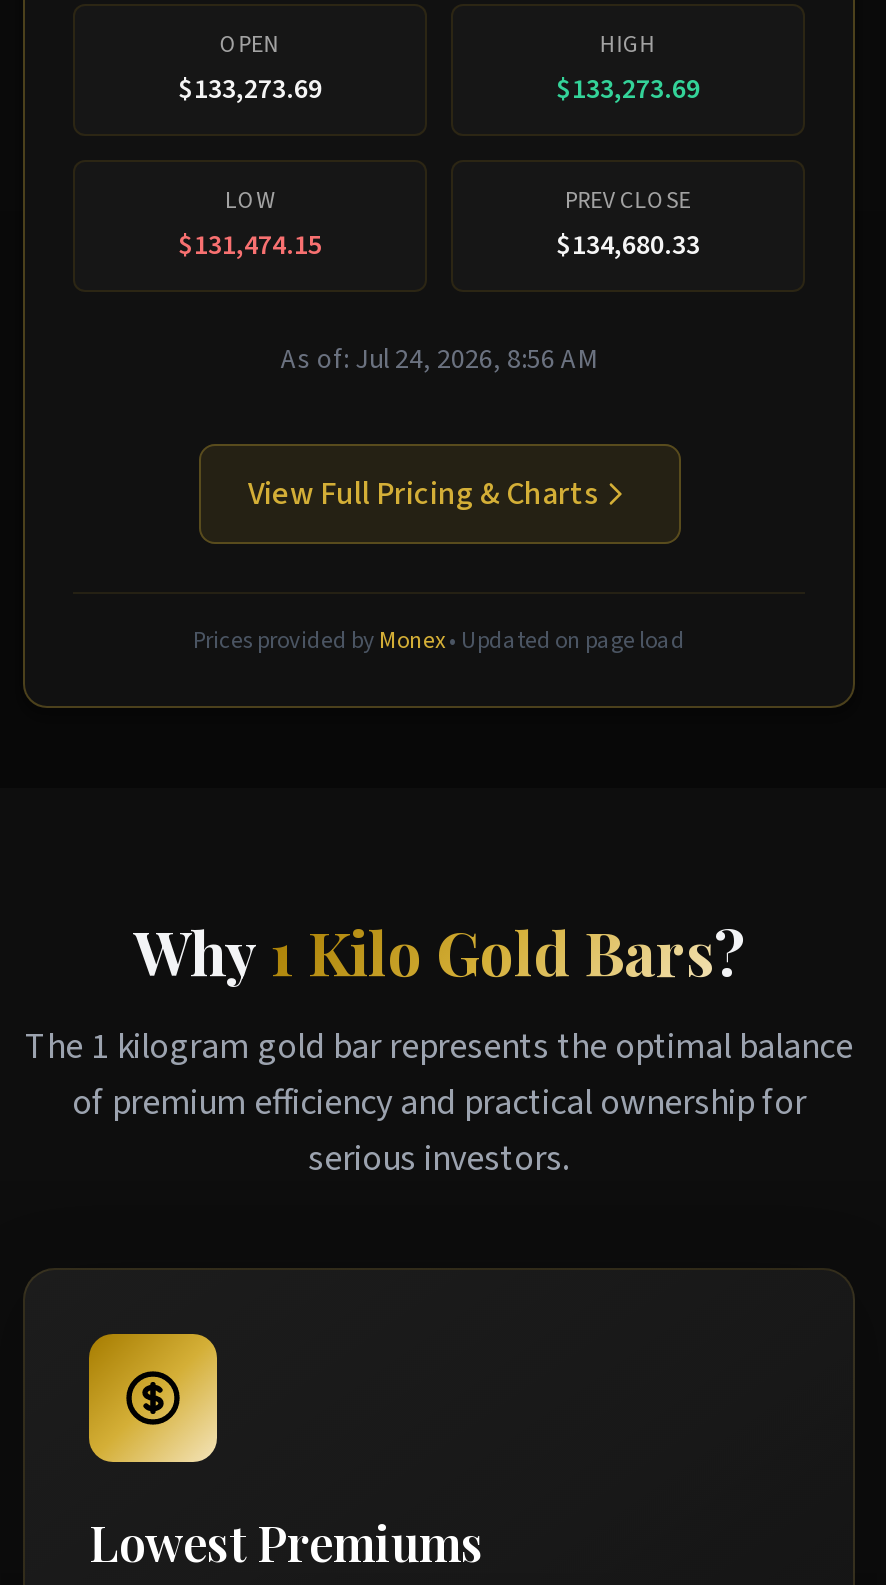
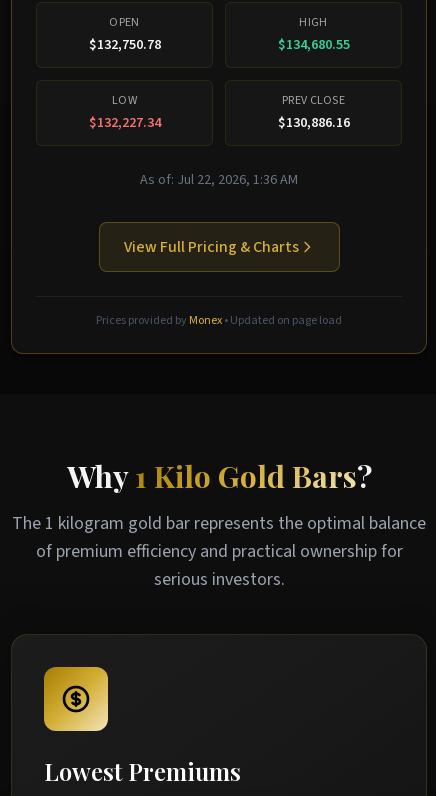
- $133,273.69
+ $132,750.78

- $133,273.69
+ $134,680.55

- $131,474.15
+ $132,227.34

- $134,680.33
+ $130,886.16

- As of: Jul 24, 2026, 8:56 AM
+ As of: Jul 22, 2026, 1:36 AM
